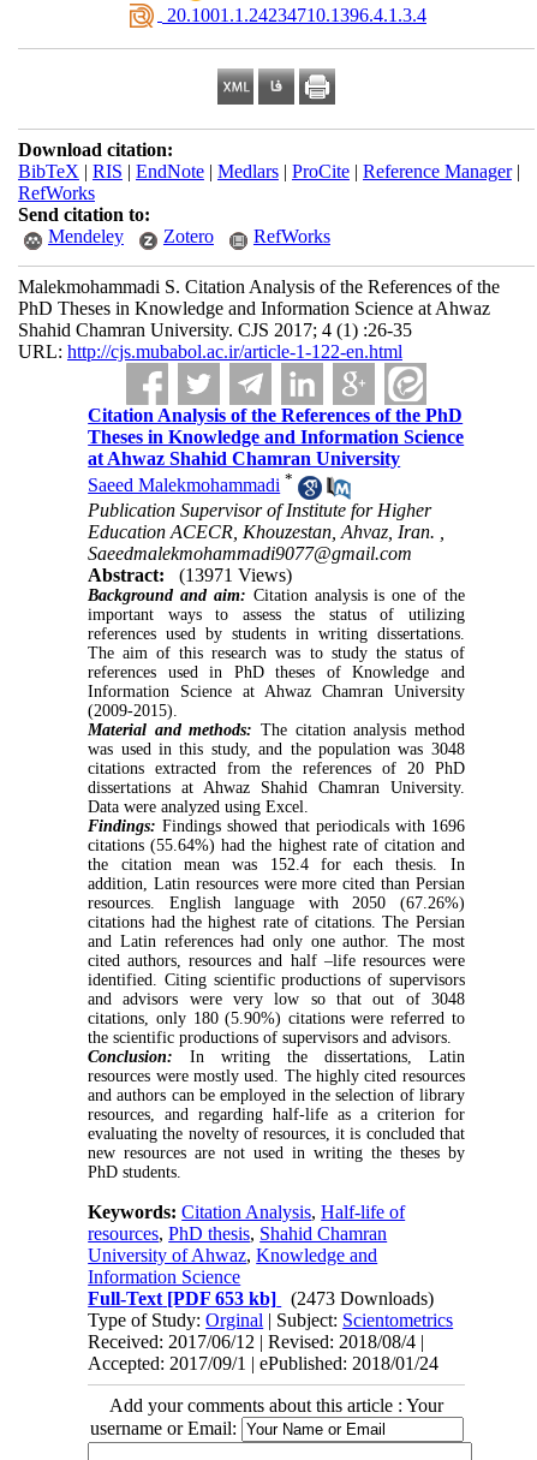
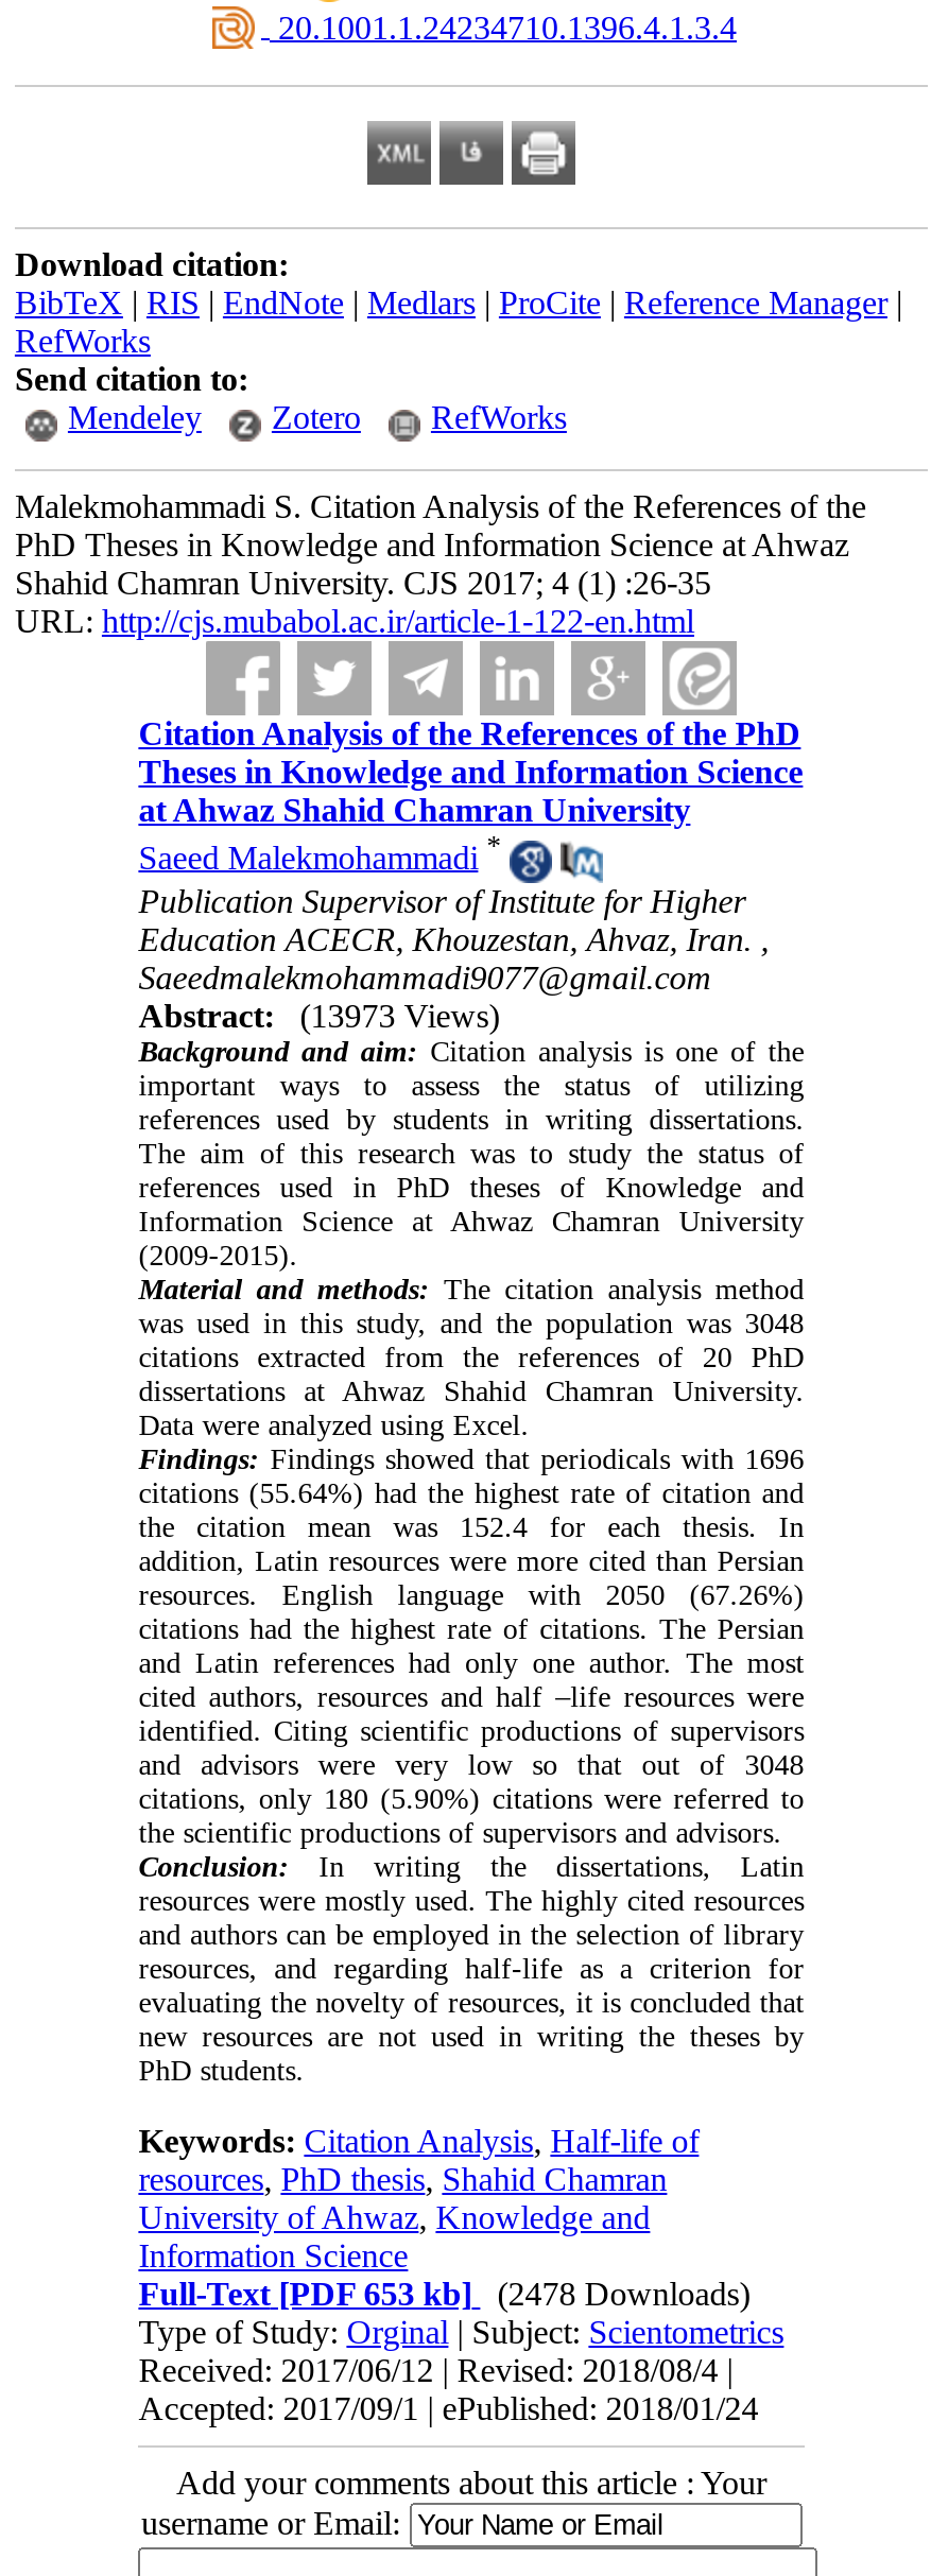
- Abstract: (13971 Views)
+ Abstract: (13973 Views)

- Full-Text [PDF 653 kb] (2473 Downloads)
+ Full-Text [PDF 653 kb] (2478 Downloads)
